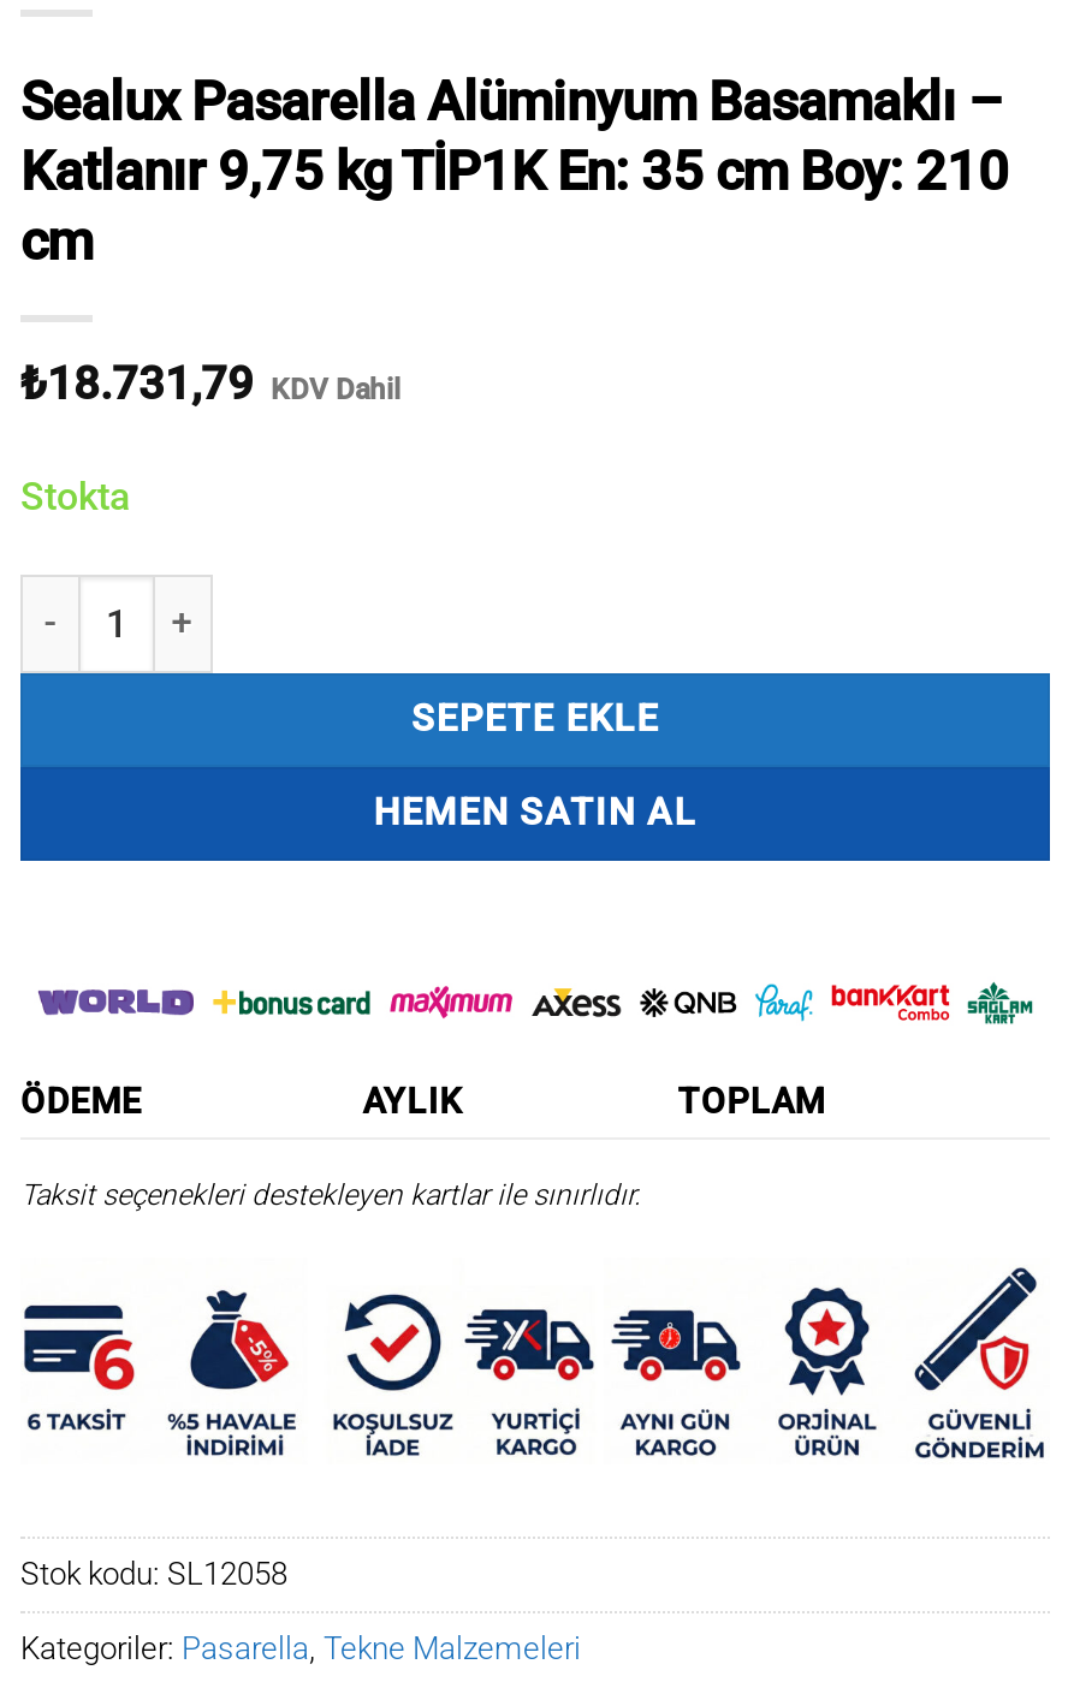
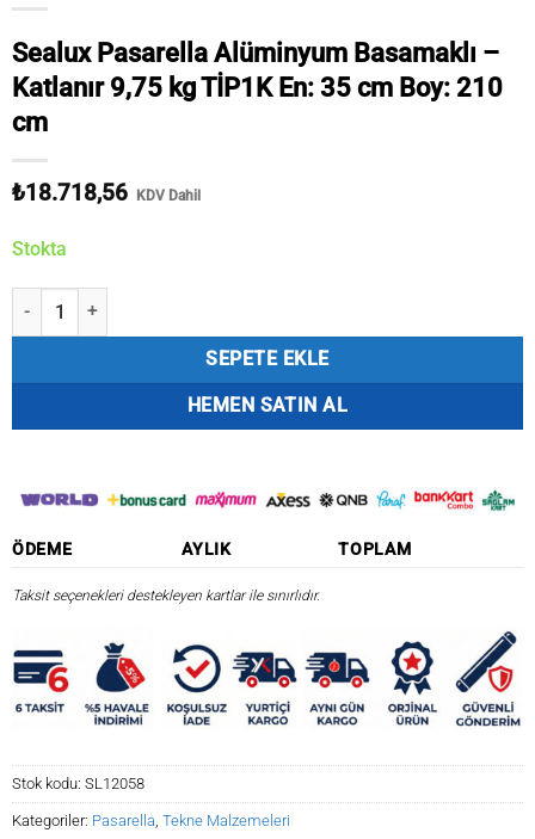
- ₺18.731,79
+ ₺18.718,56
